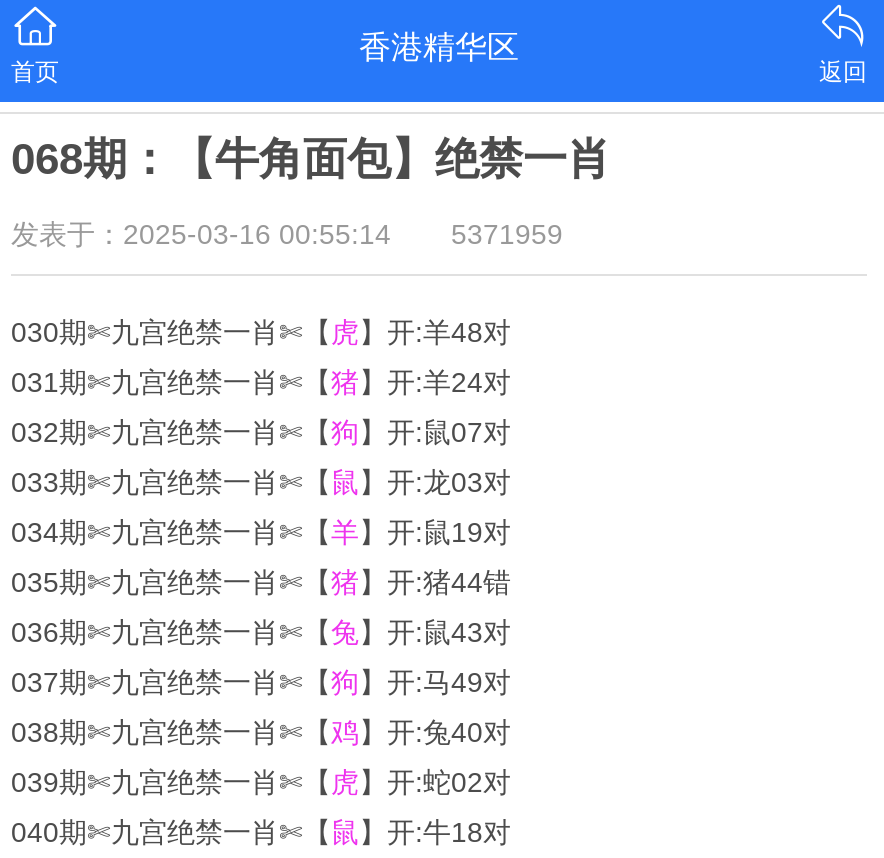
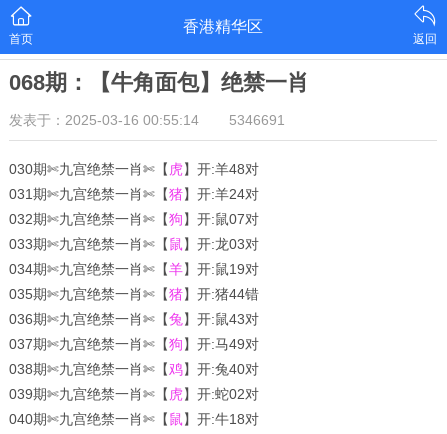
- 发表于：2025-03-16 00:55:14 5371959
+ 发表于：2025-03-16 00:55:14 5346691
